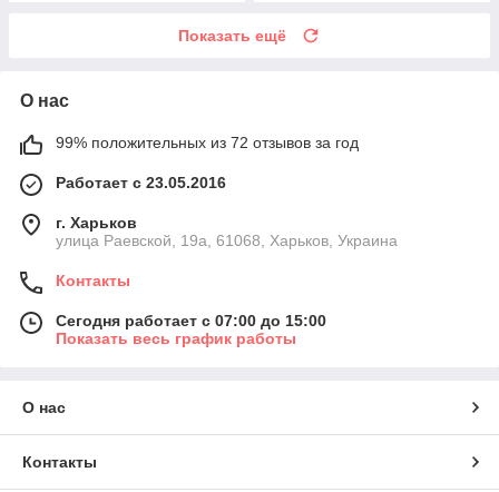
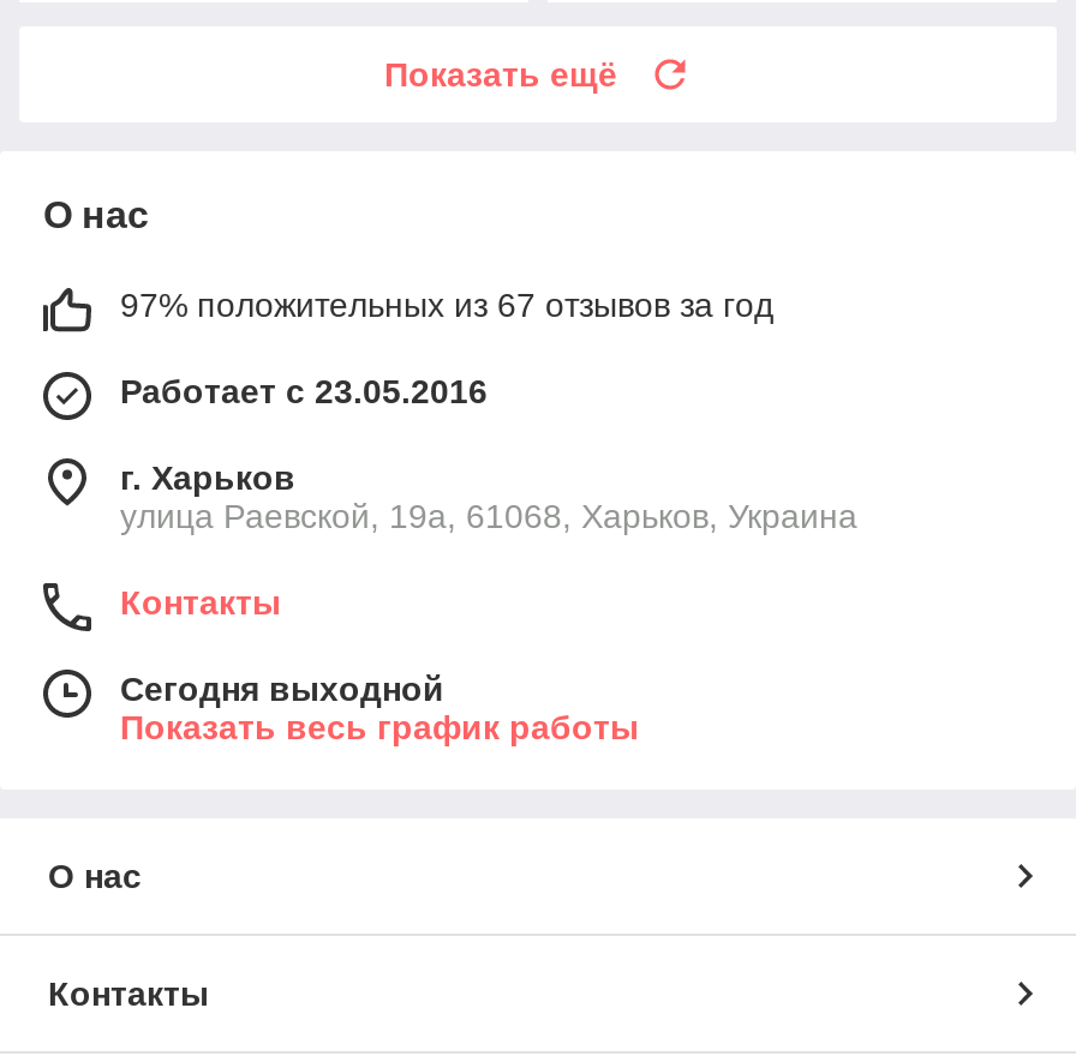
- 99% положительных из 72 отзывов за год
+ 97% положительных из 67 отзывов за год

- Сегодня работает с 07:00 до 15:00
+ Сегодня выходной
